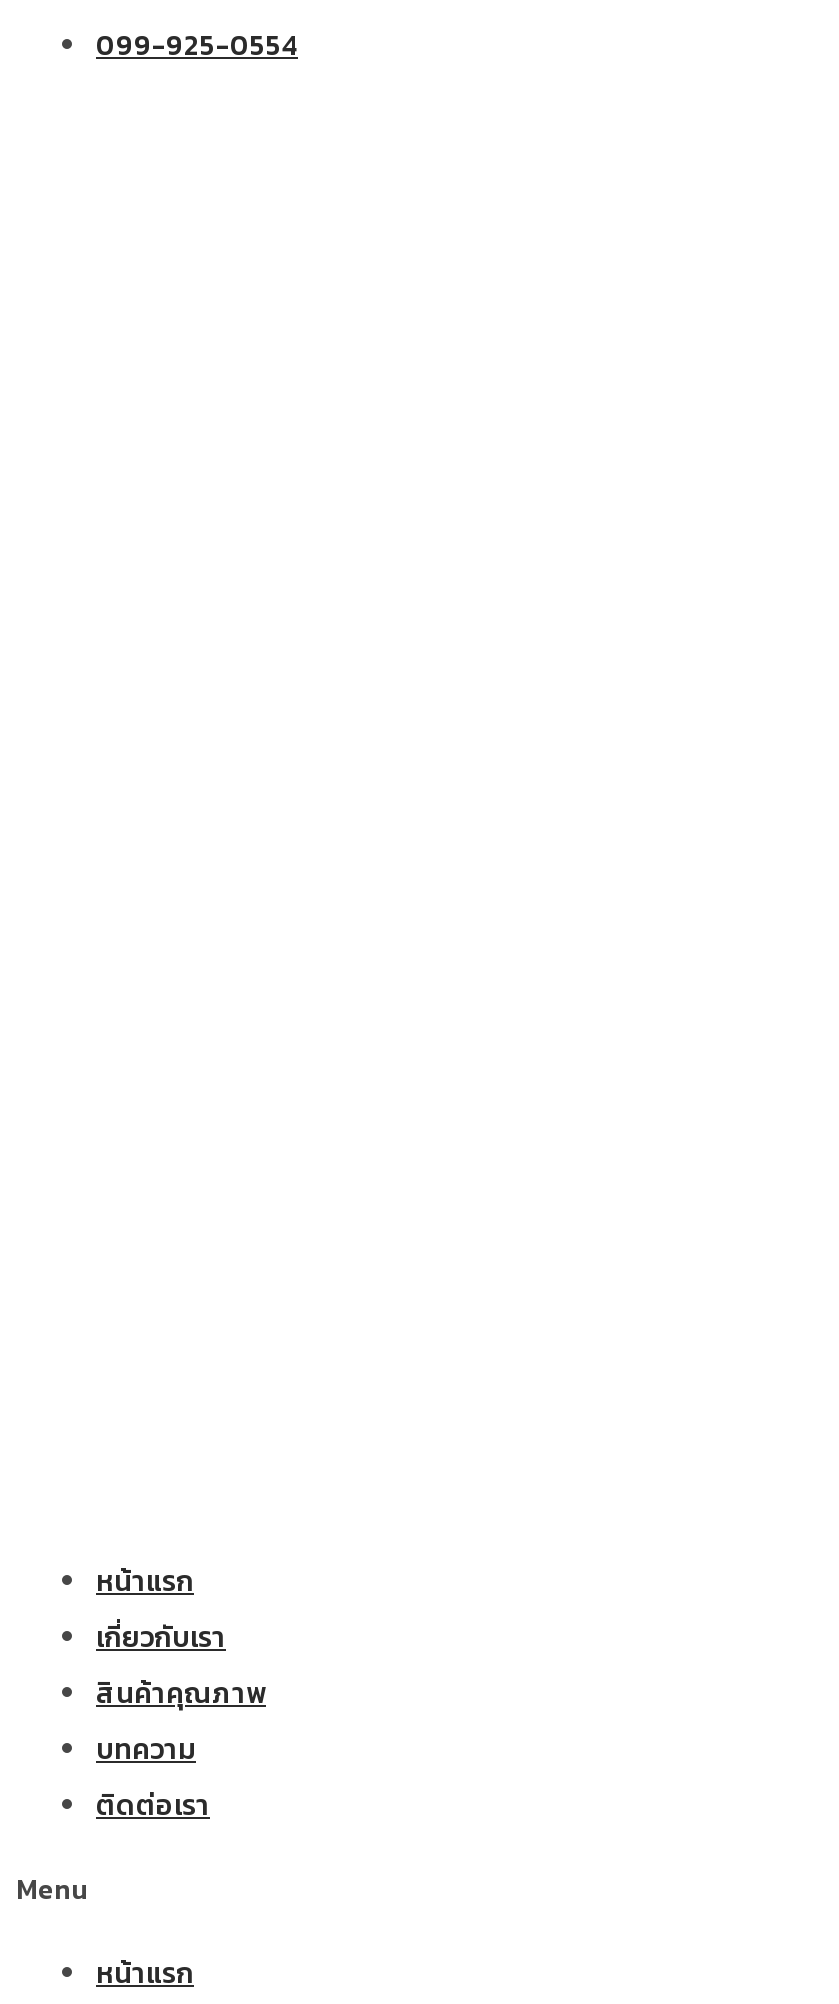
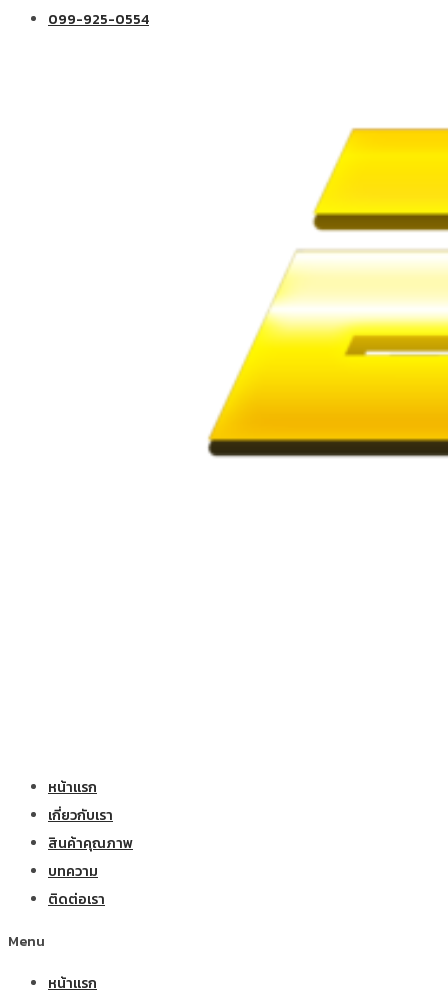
+ [image]

+ [image]
